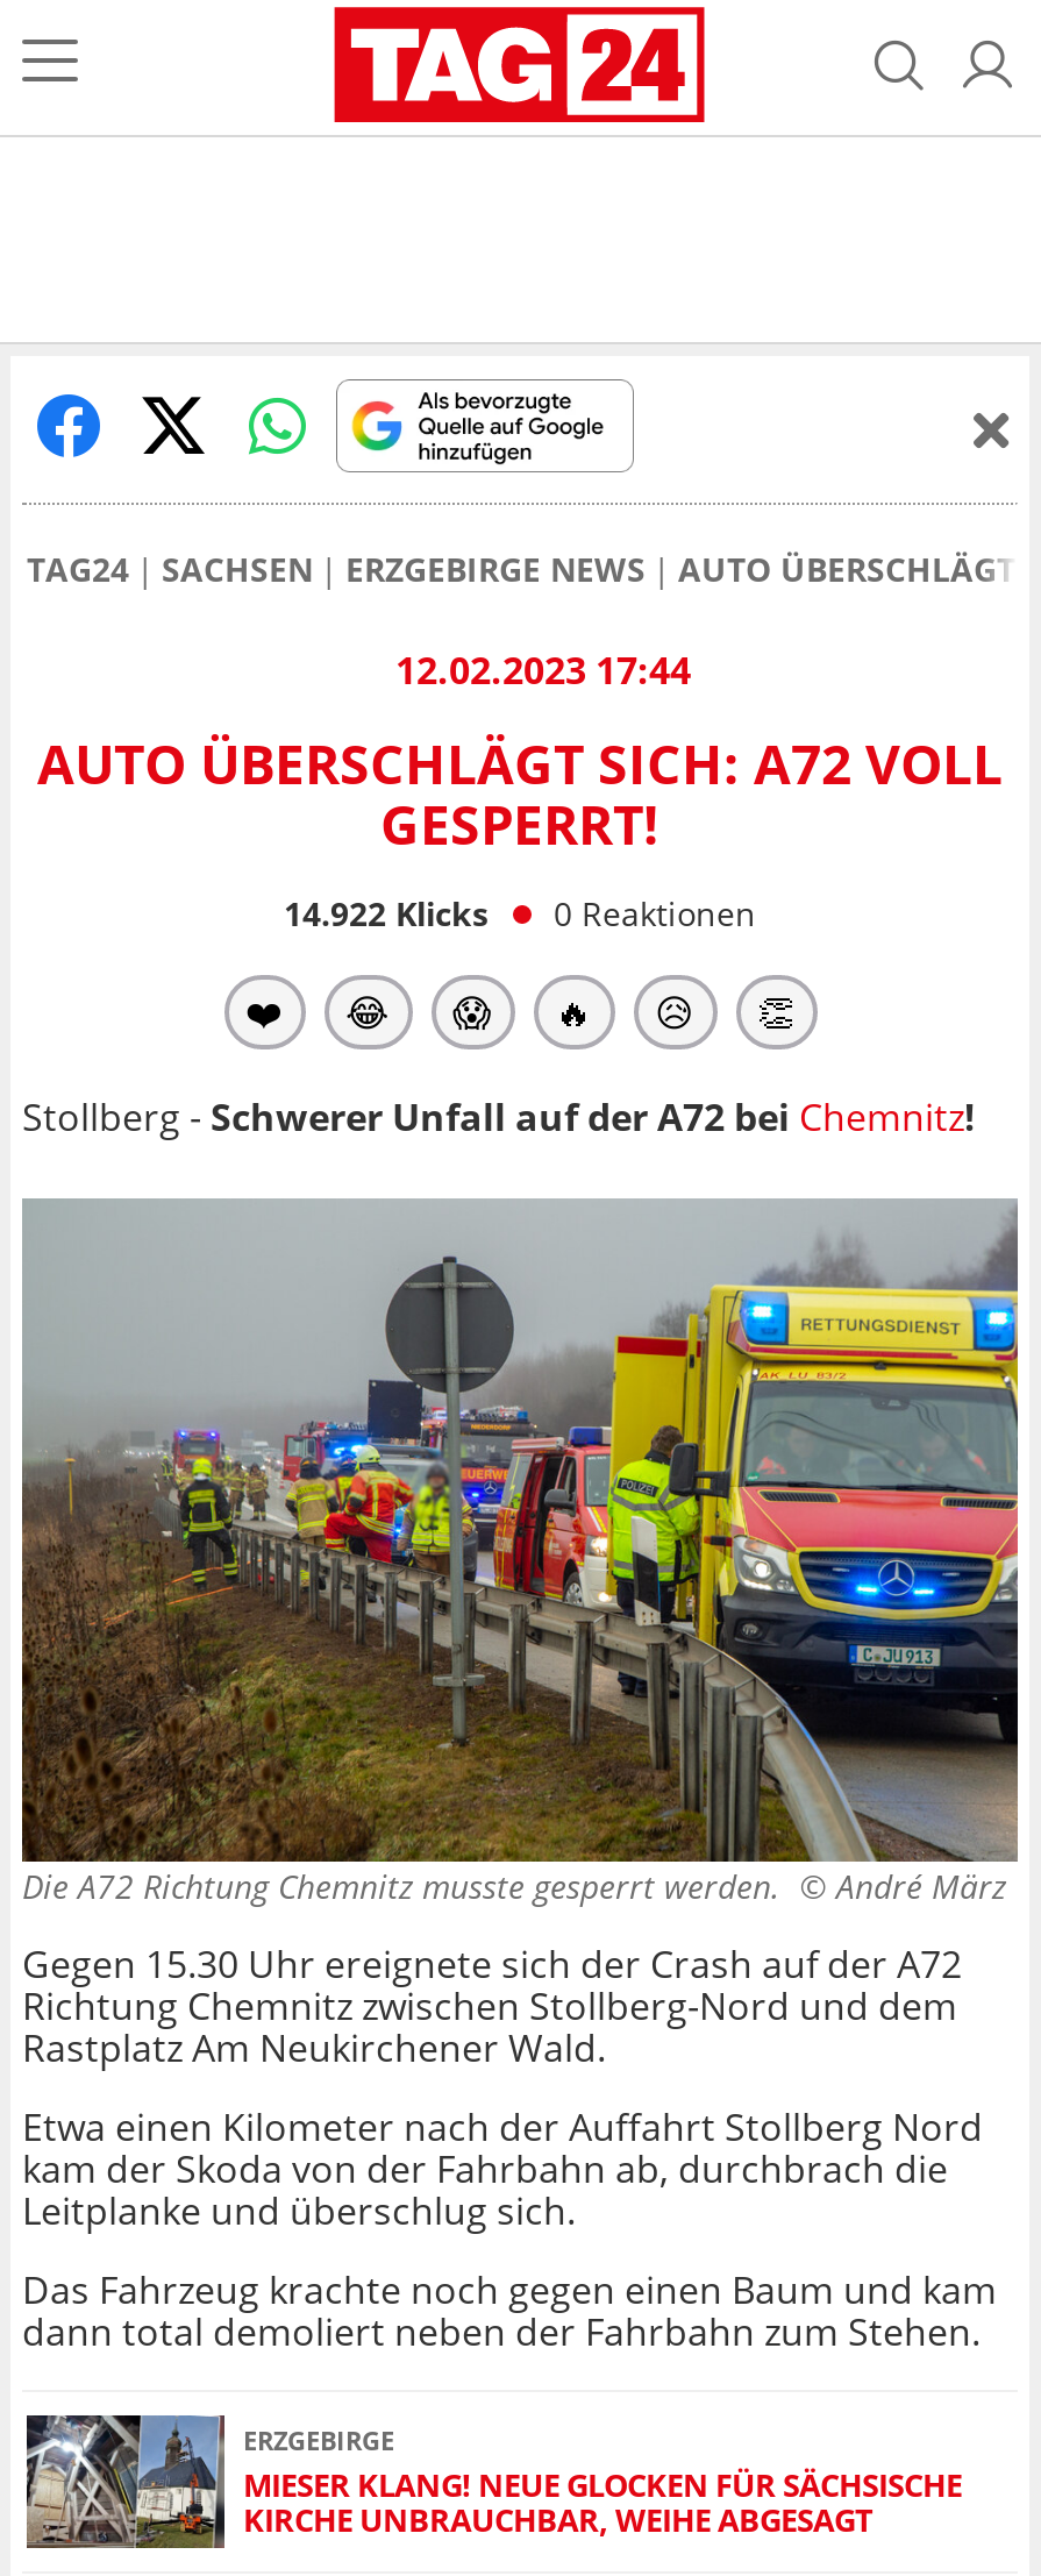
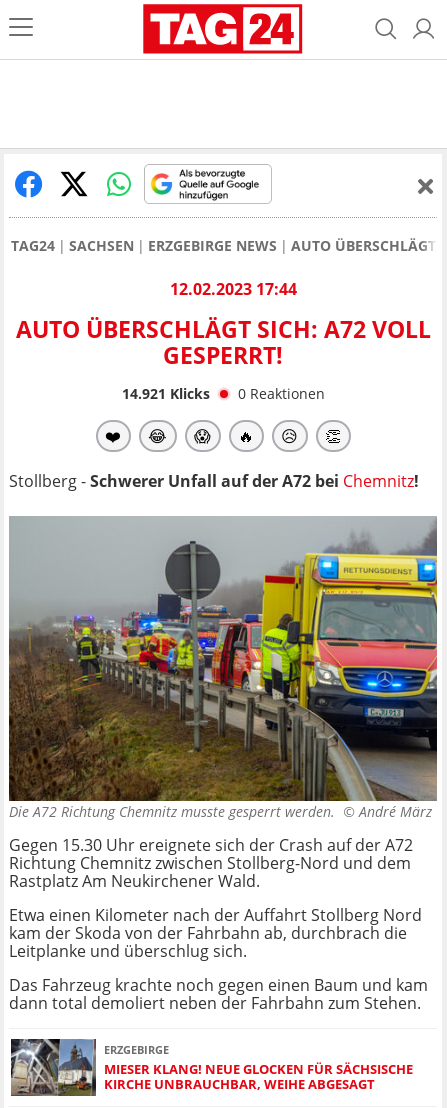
- 14.922 Klicks 0 Reaktionen
+ 14.921 Klicks 0 Reaktionen
